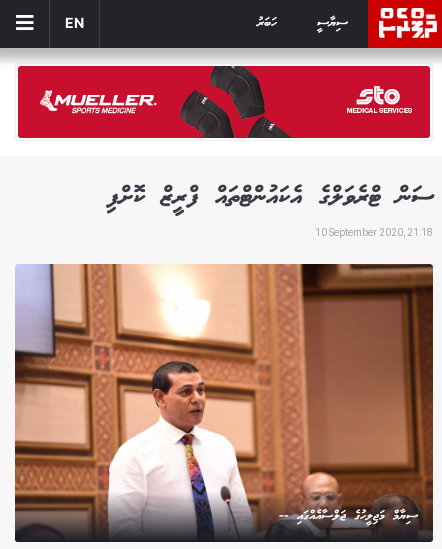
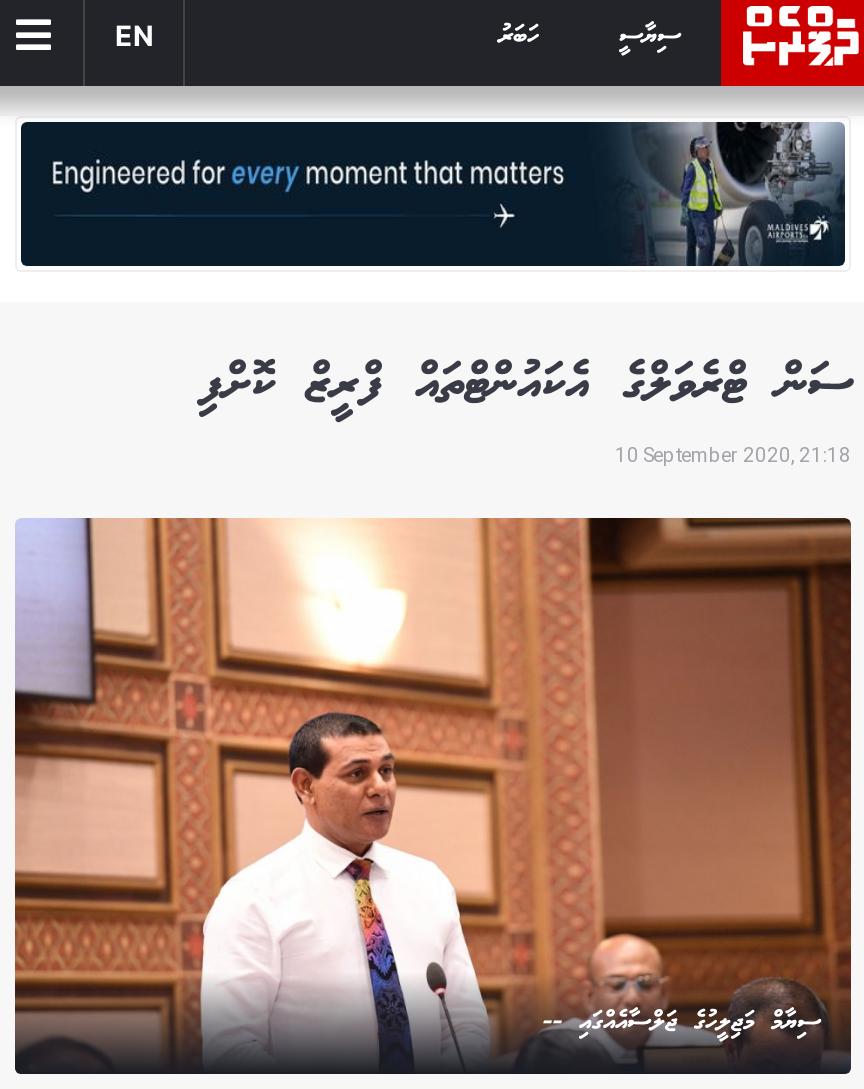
- [image]
+ [image]
